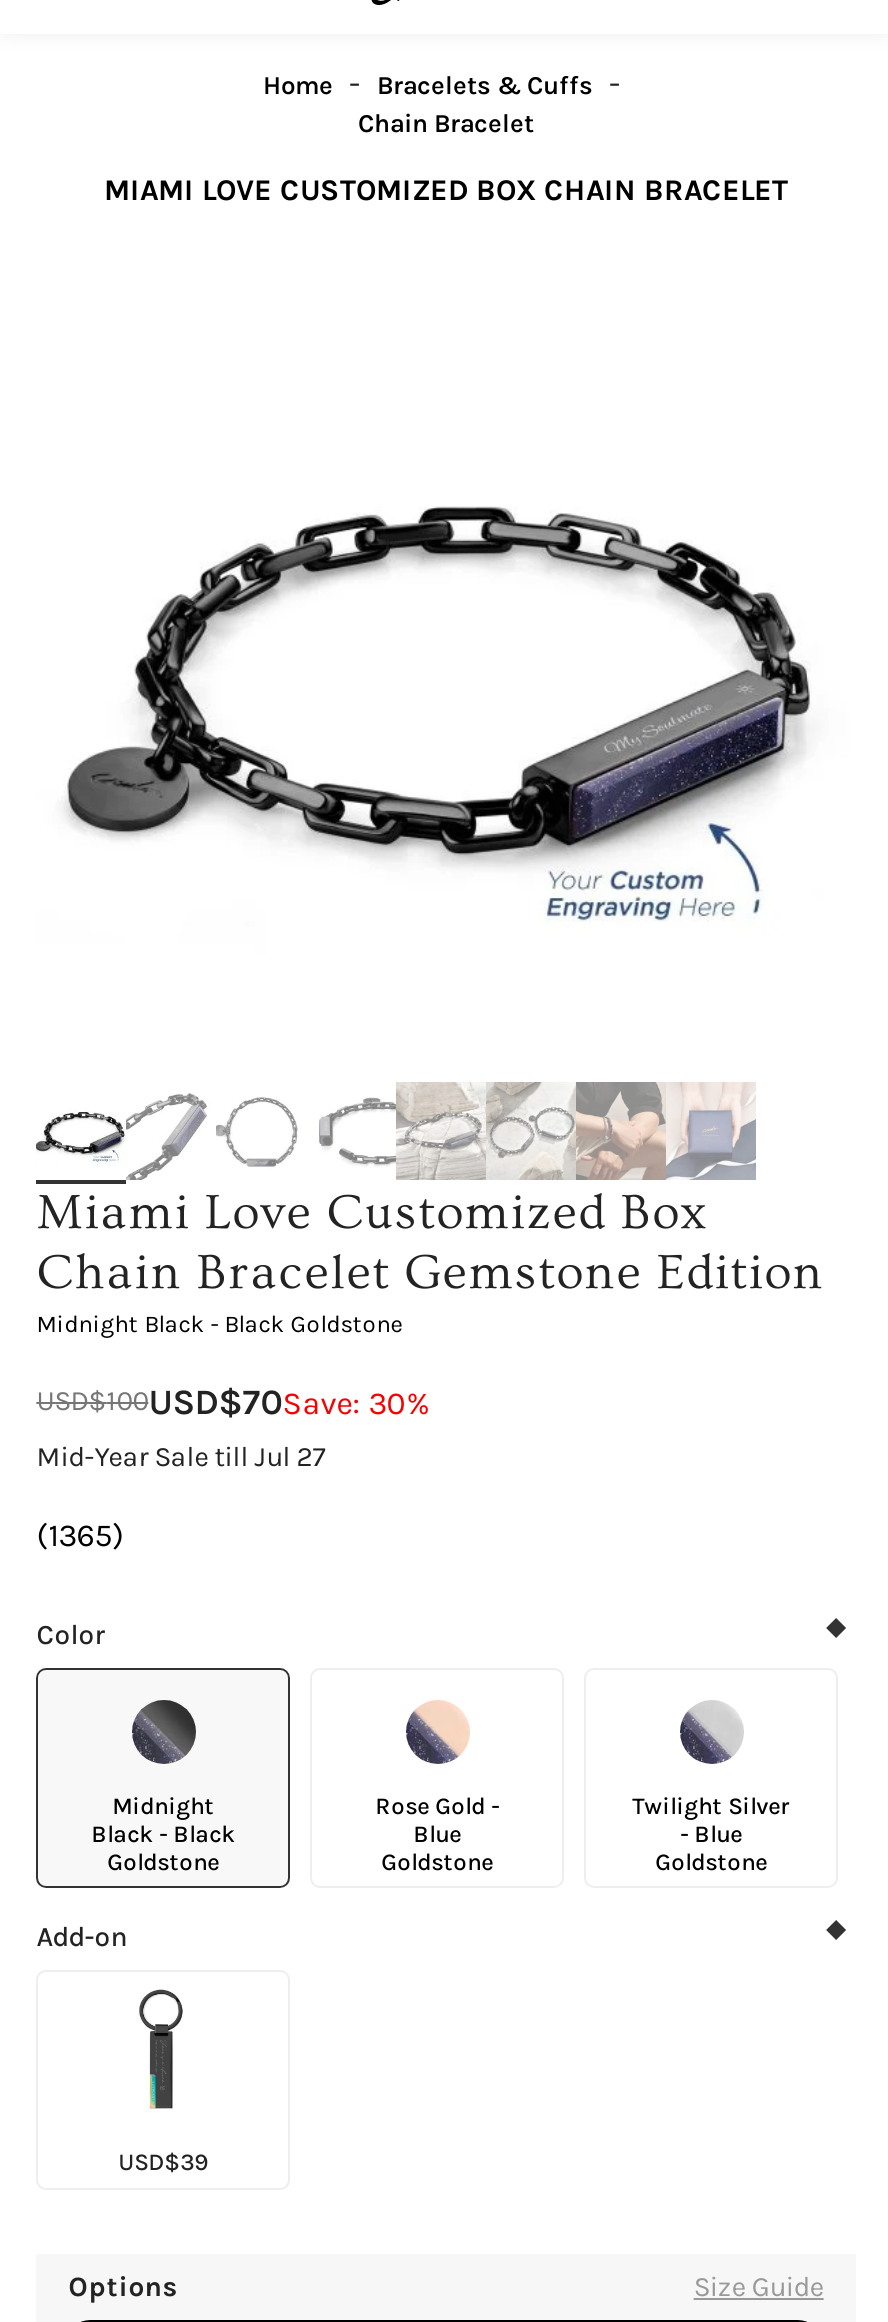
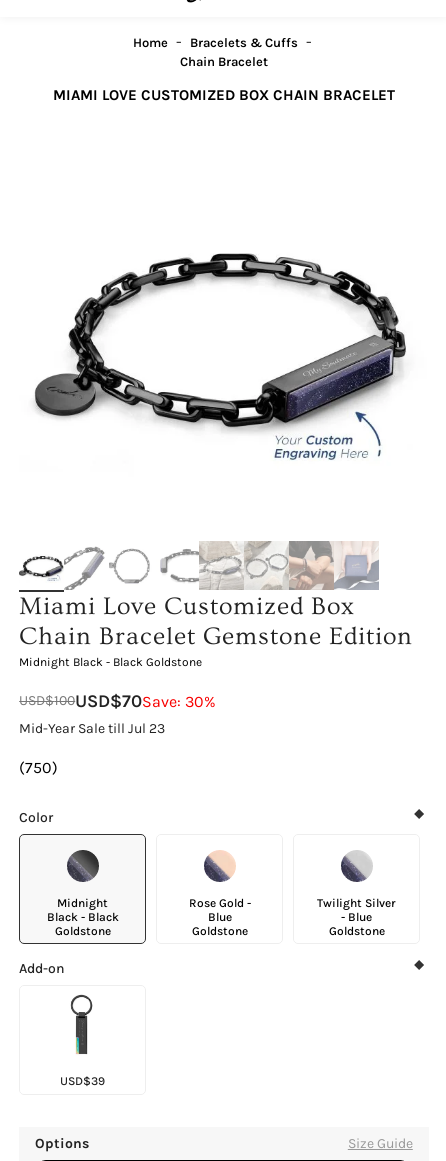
- Mid-Year Sale till Jul 27
+ Mid-Year Sale till Jul 23

- (1365)
+ (750)
